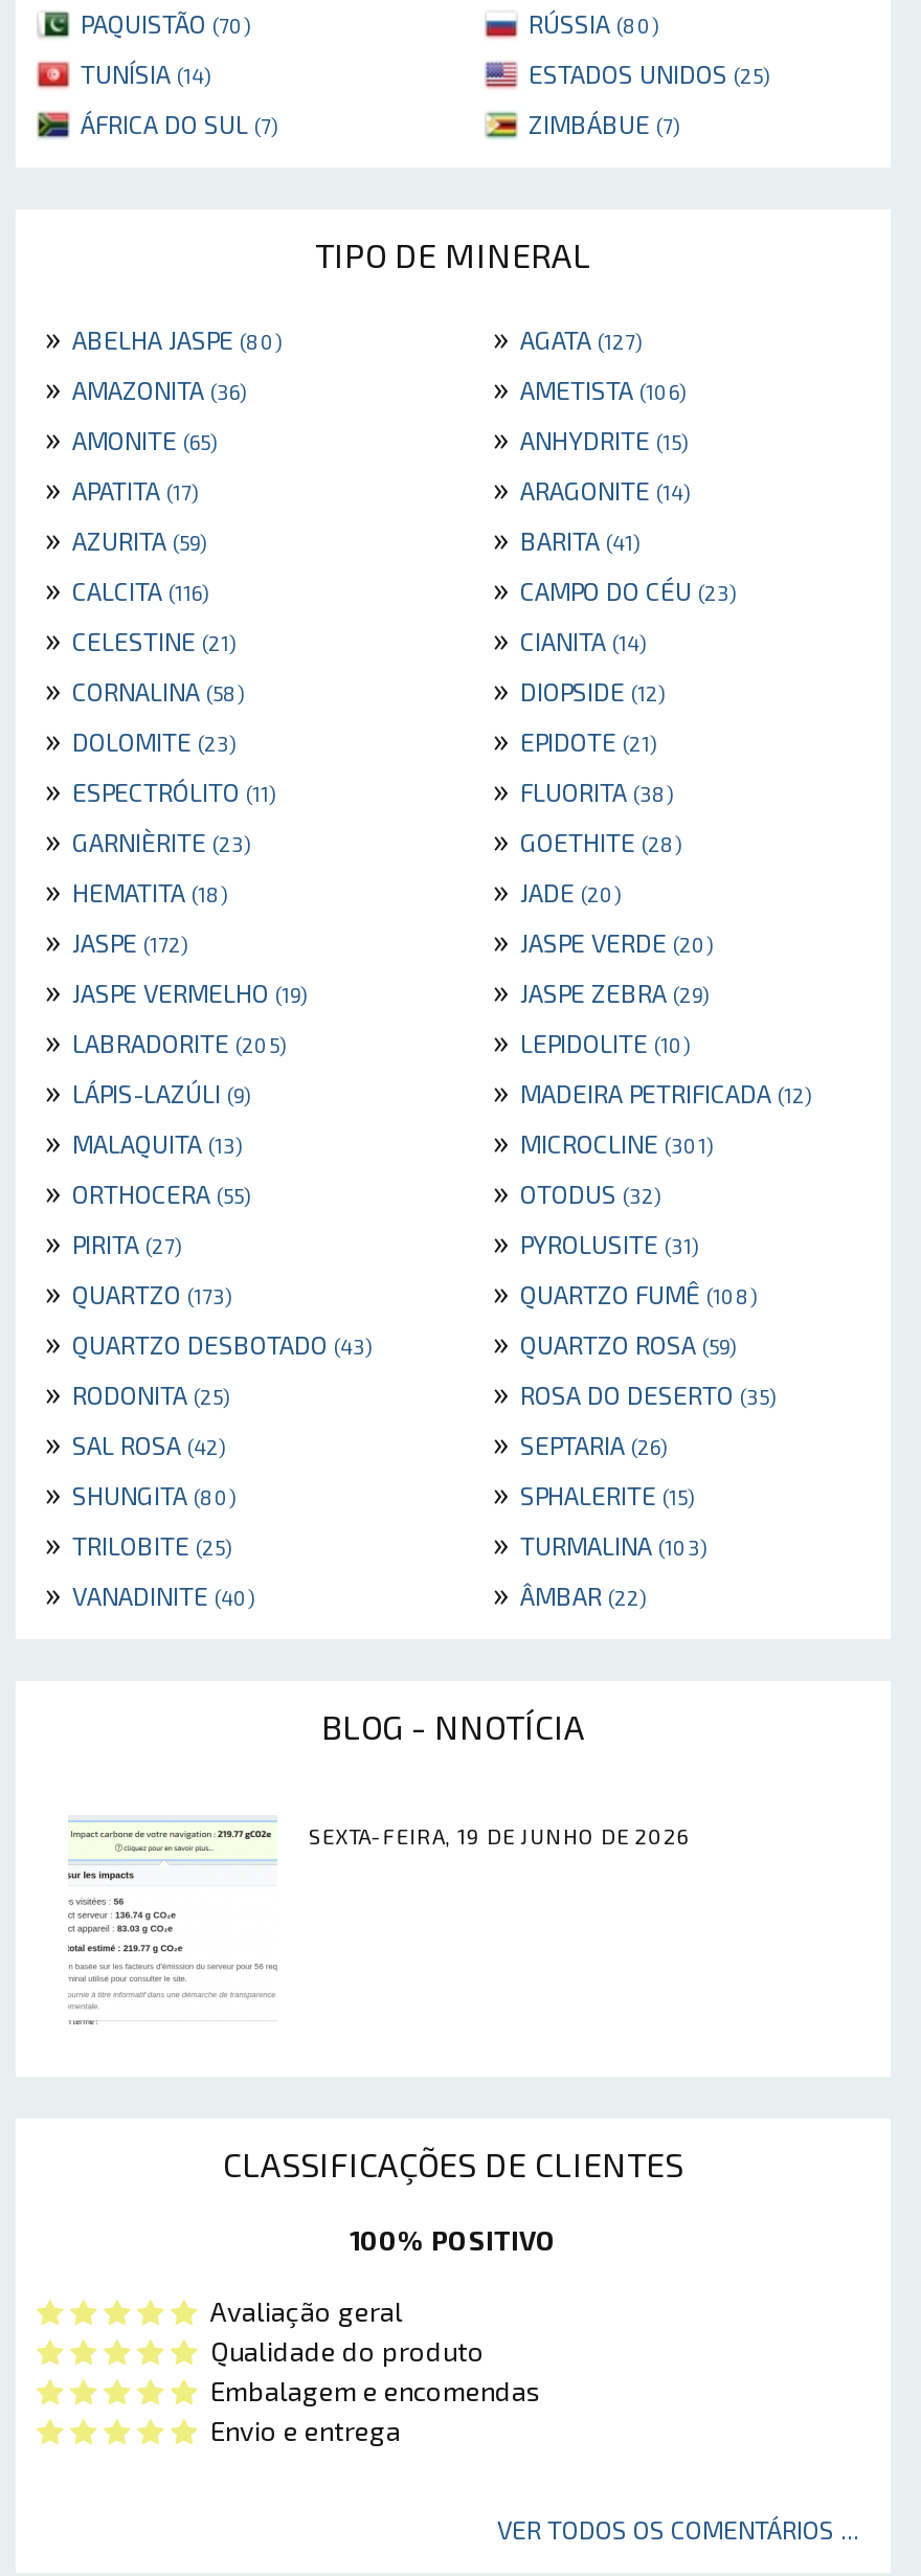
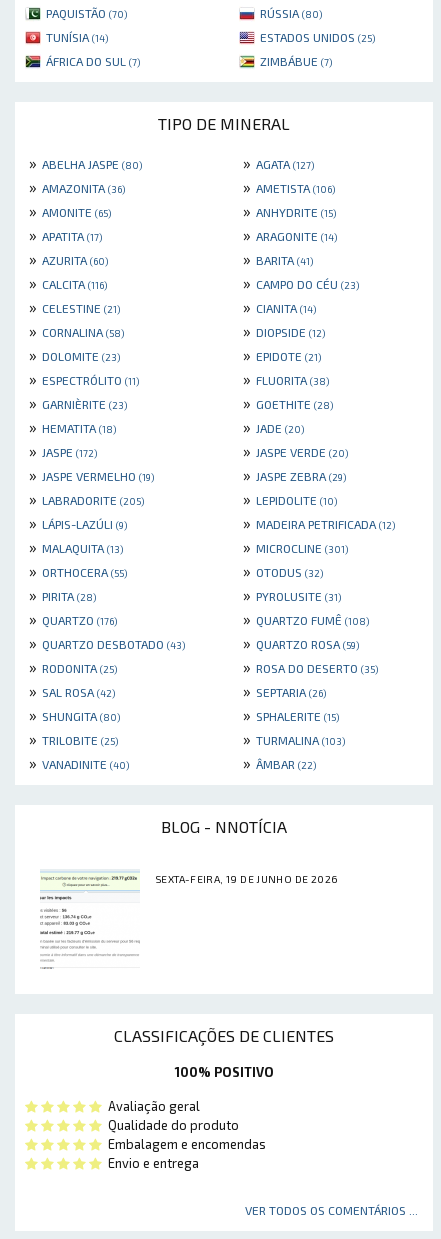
- » AZURITA (59)
+ » AZURITA (60)

- » PIRITA (27)
+ » PIRITA (28)

- » QUARTZO (173)
+ » QUARTZO (176)
